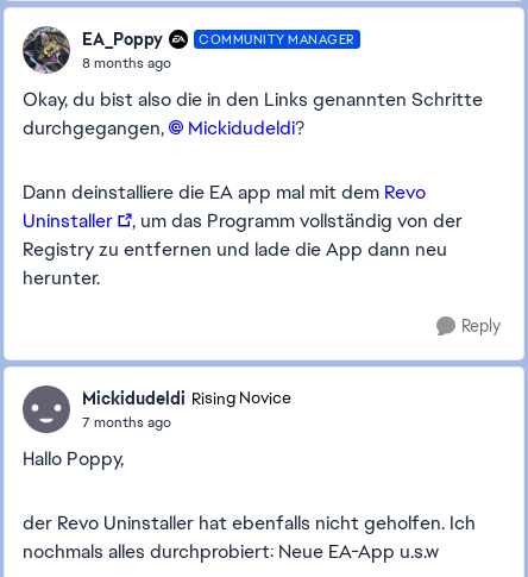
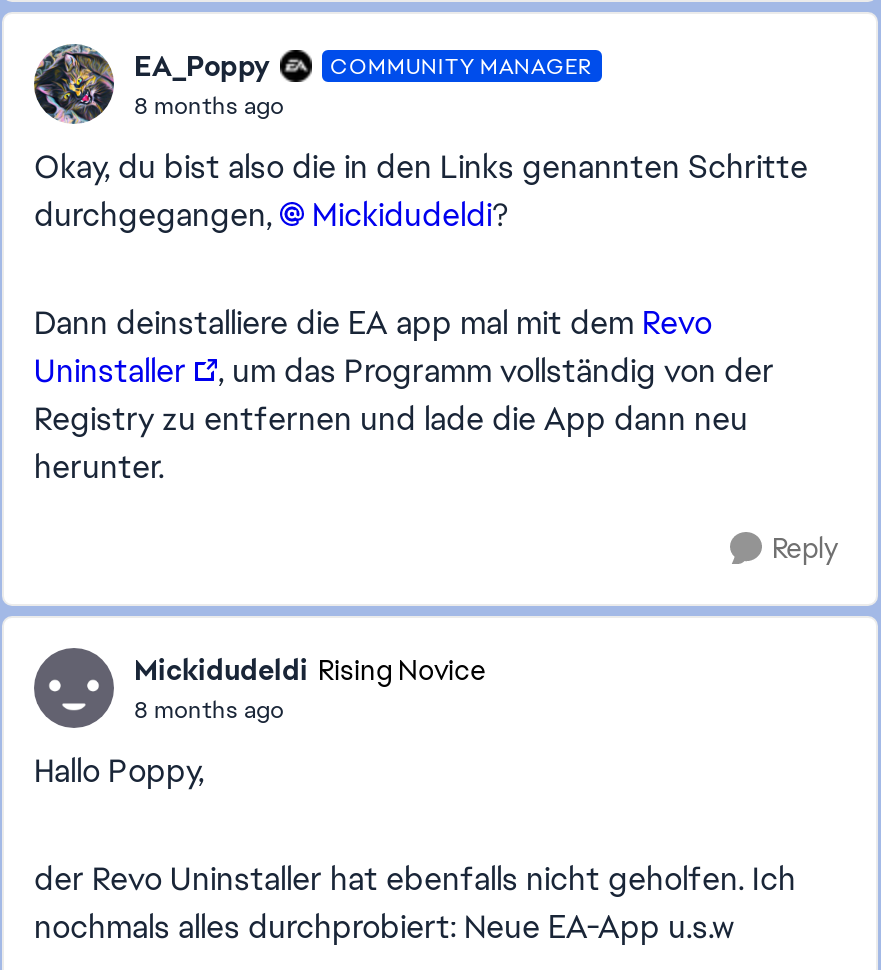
- 7 months ago
+ 8 months ago
